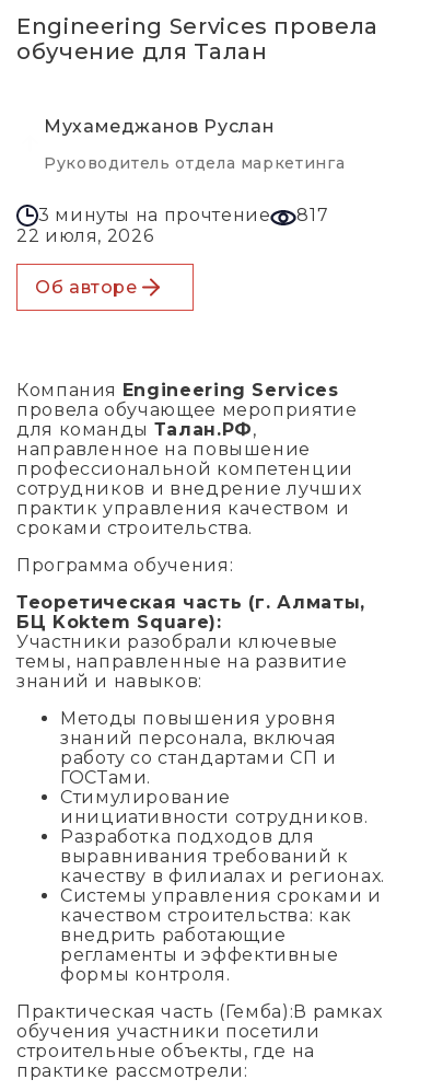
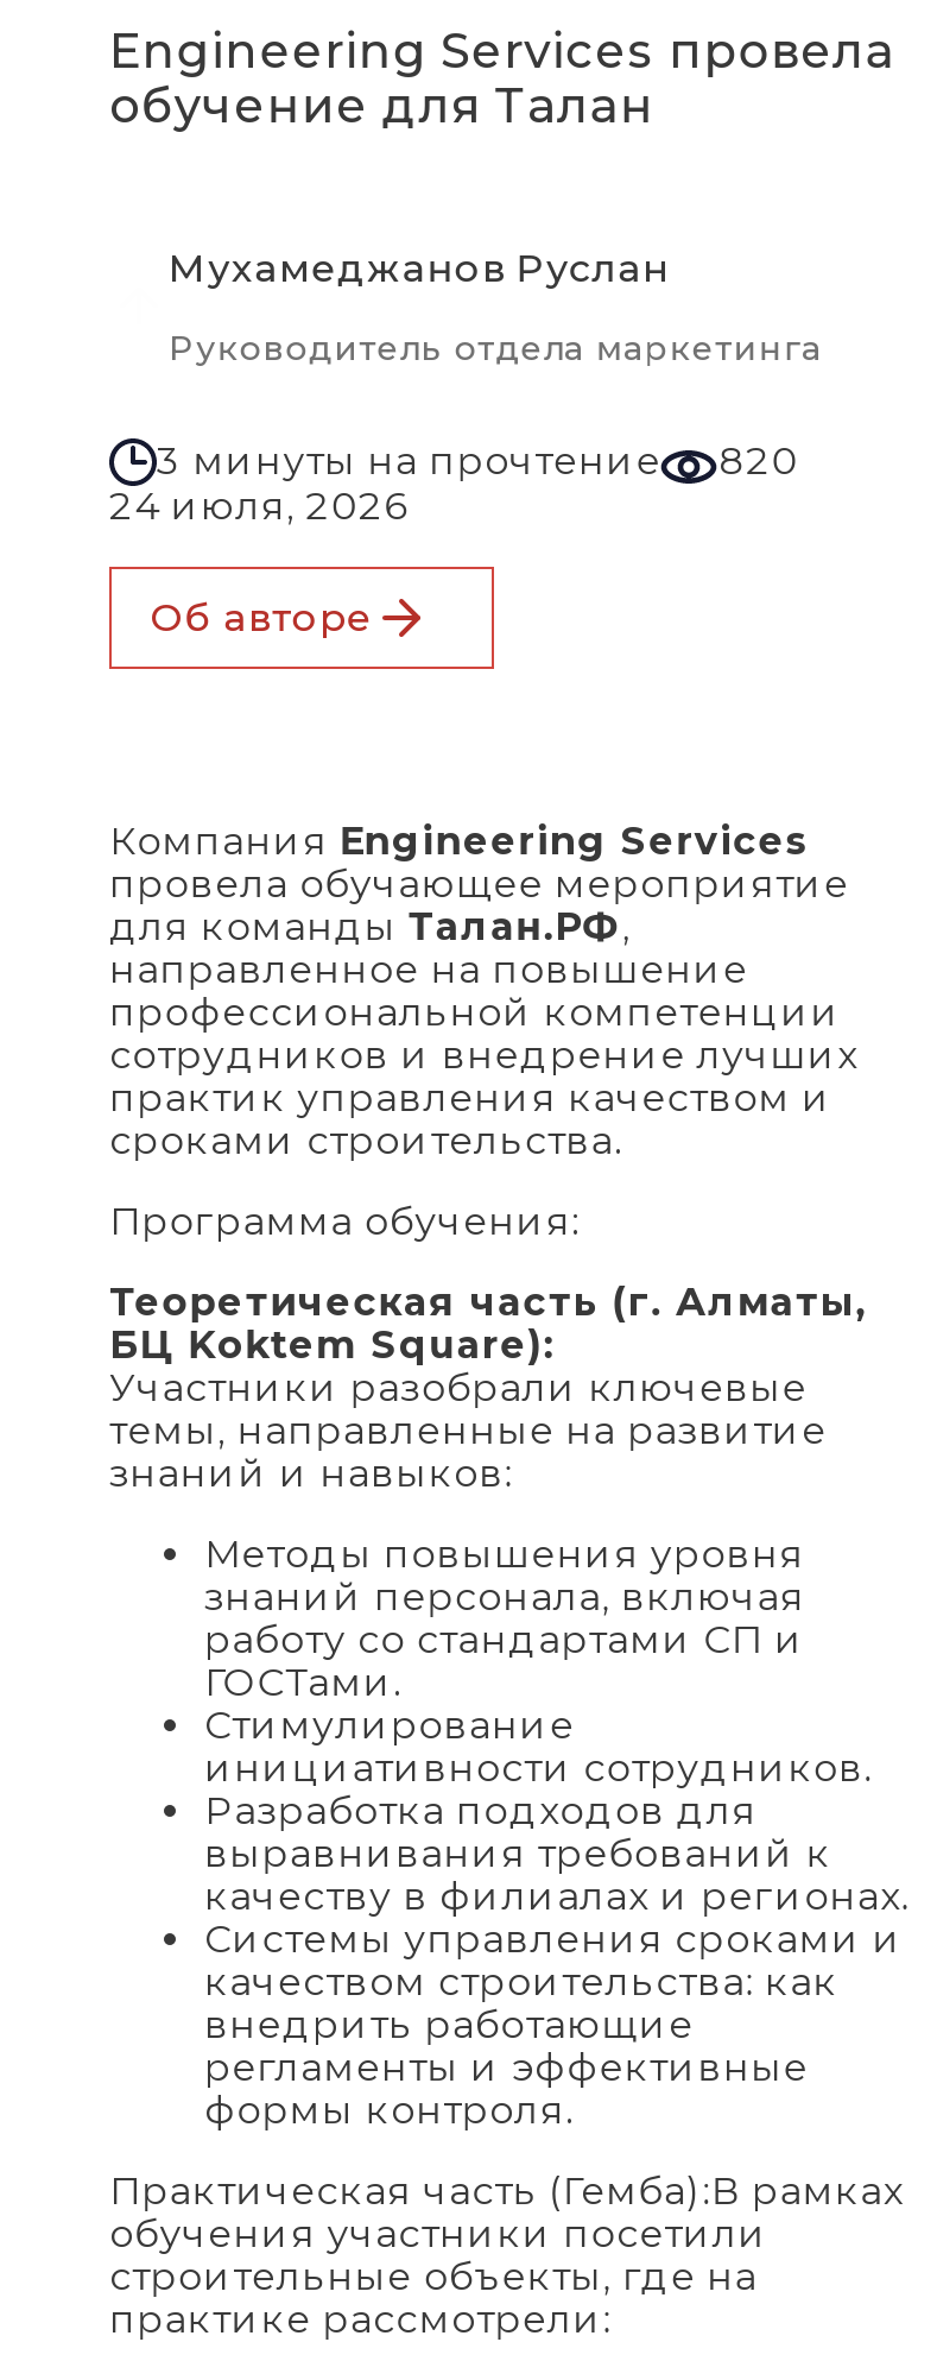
- 3 минуты на прочтение 817
+ 3 минуты на прочтение 820

- 22 июля, 2026
+ 24 июля, 2026
